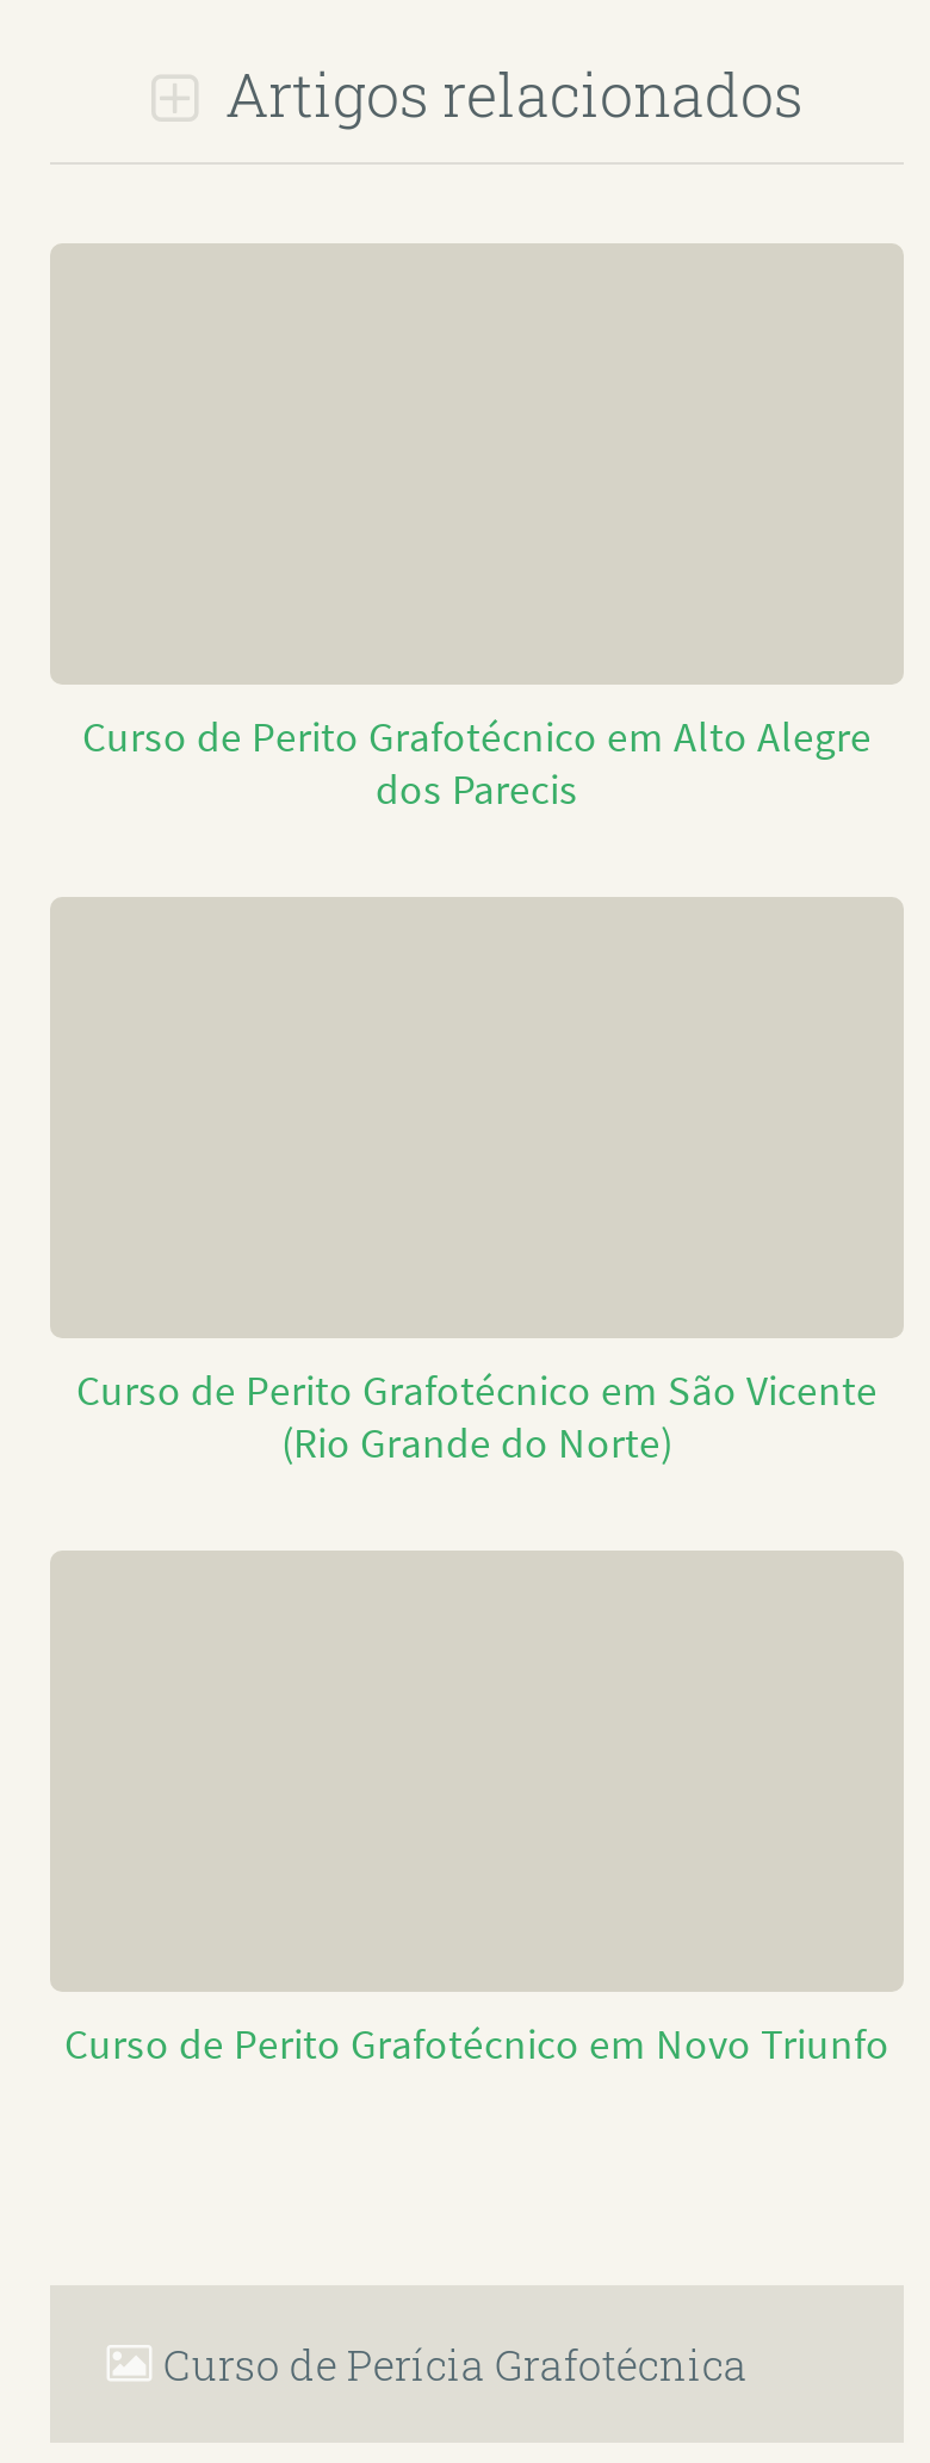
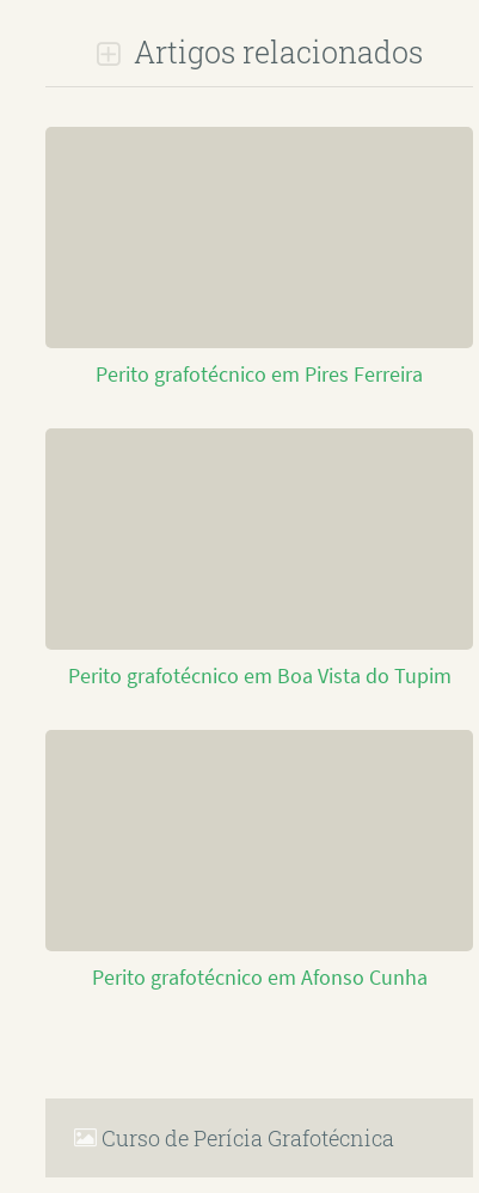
- Curso de Perito Grafotécnico em Alto Alegre
- dos Parecis
+ Perito grafotécnico em Pires Ferreira

- Curso de Perito Grafotécnico em São Vicente
- (Rio Grande do Norte)
+ Perito grafotécnico em Boa Vista do Tupim

- Curso de Perito Grafotécnico em Novo Triunfo
+ Perito grafotécnico em Afonso Cunha
